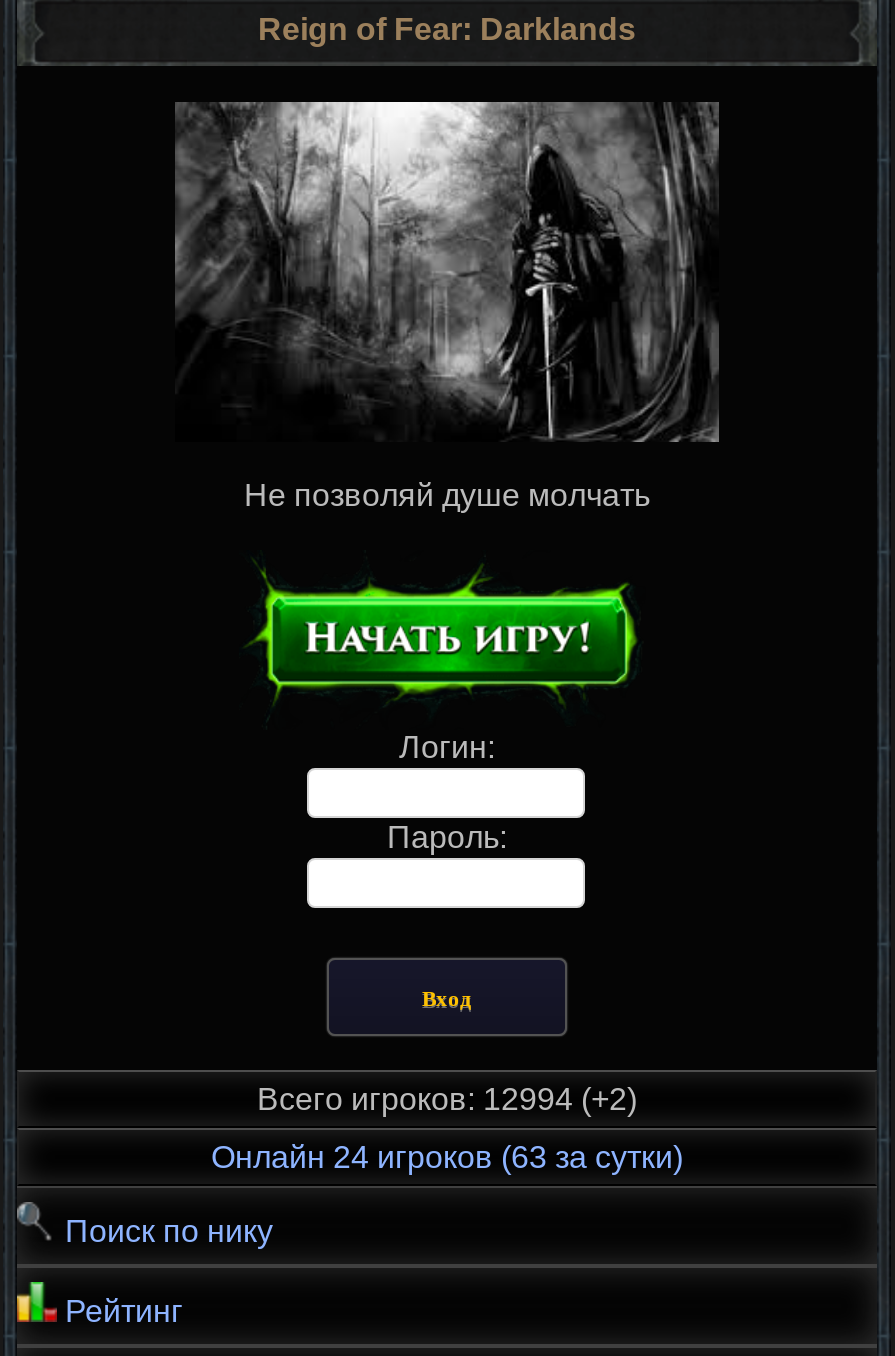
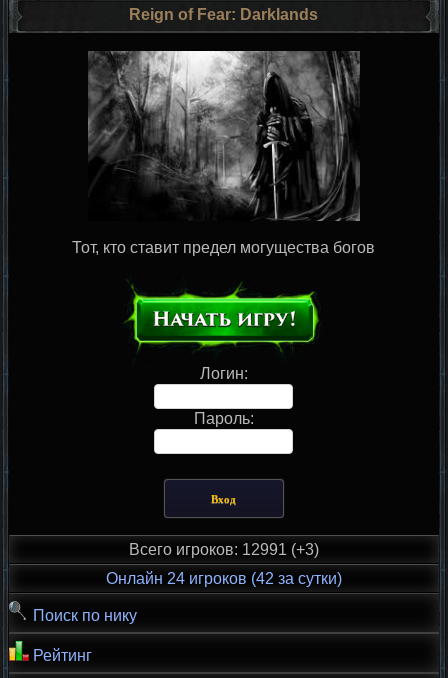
- Не позволяй душе молчать
+ Тот, кто ставит предел могущества богов

- Всего игроков: 12994 (+2)
+ Всего игроков: 12991 (+3)

- Онлайн 24 игроков (63 за сутки)
+ Онлайн 24 игроков (42 за сутки)
